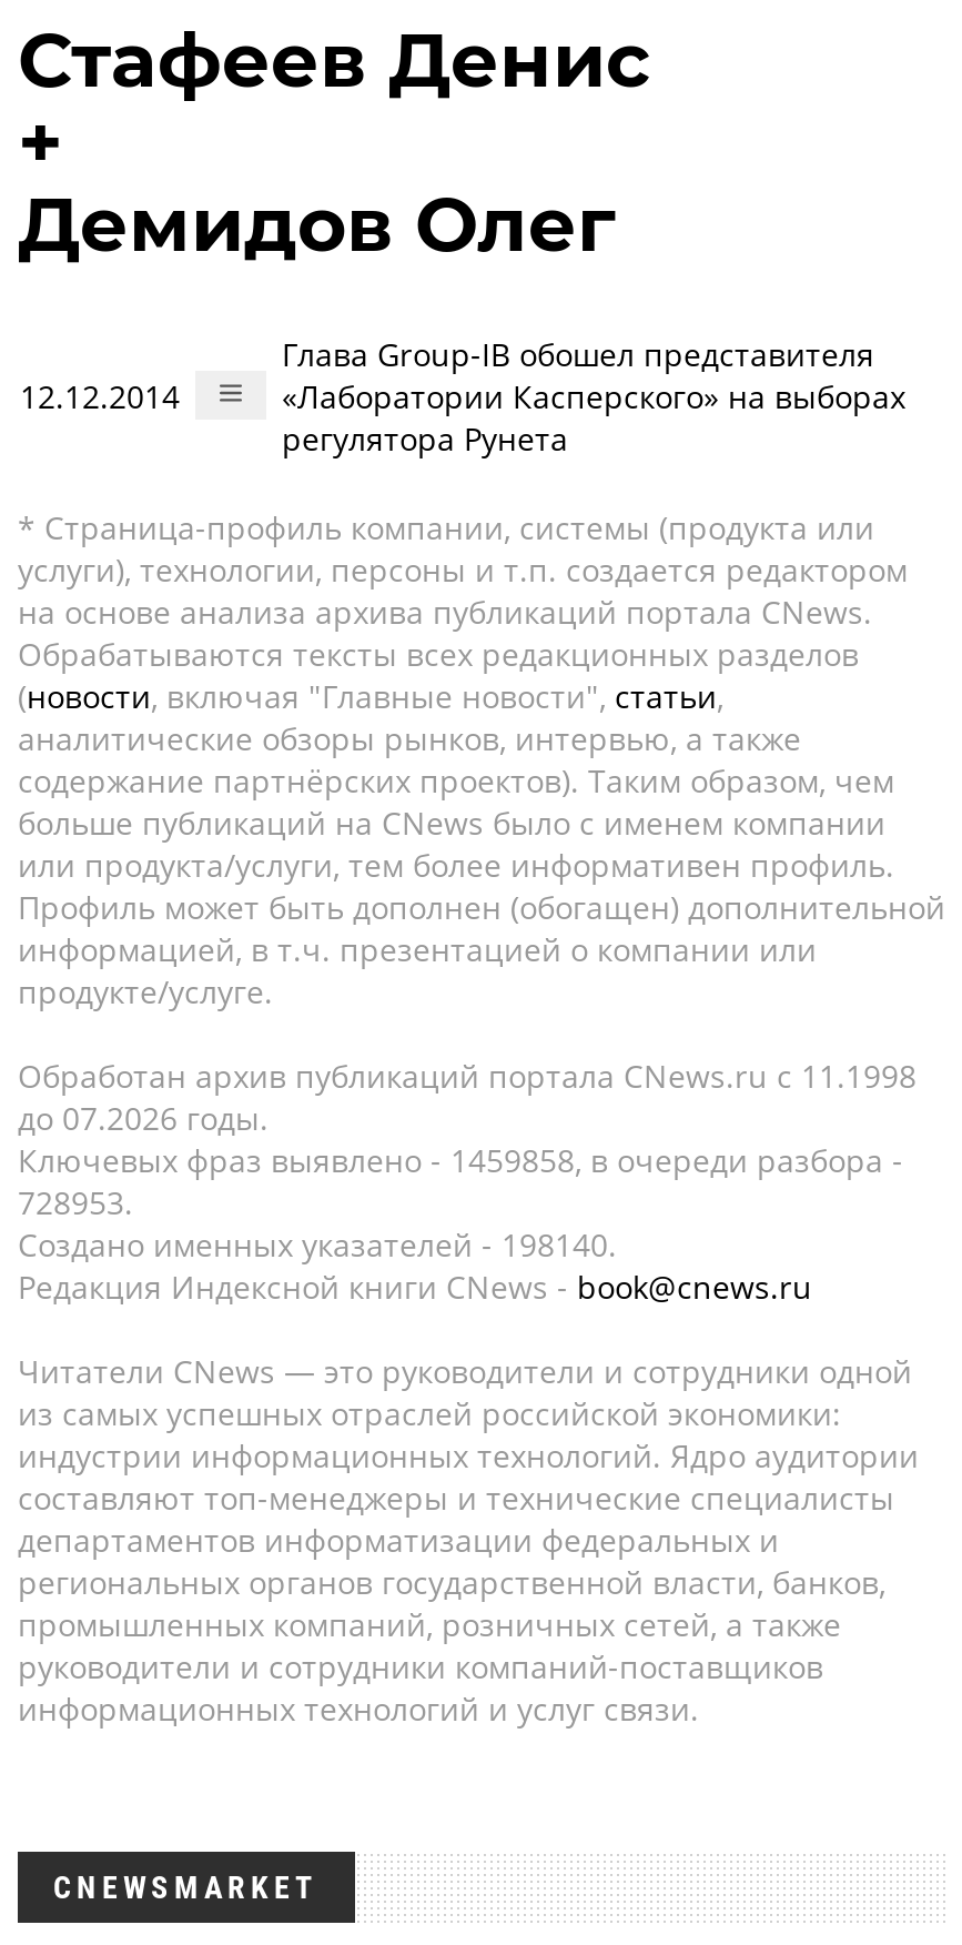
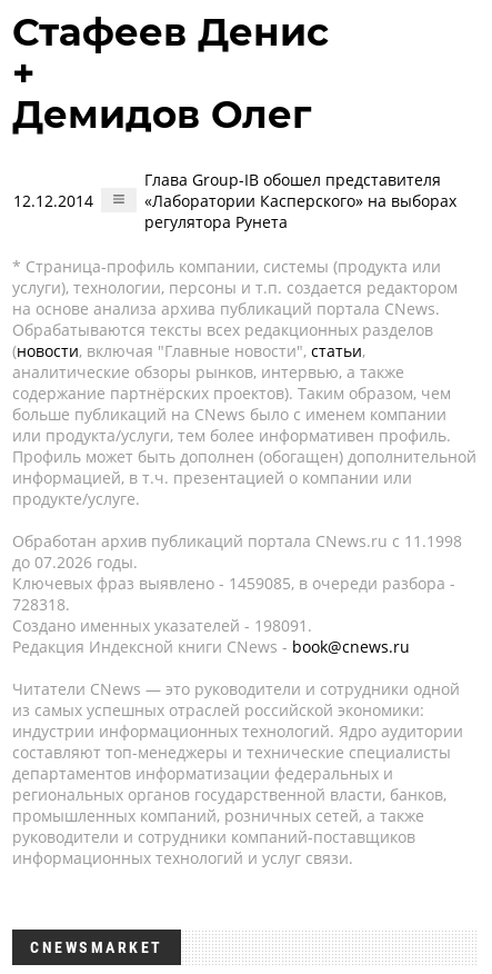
- Ключевых фраз выявлено - 1459858, в очереди разбора -
+ Ключевых фраз выявлено - 1459085, в очереди разбора -

- 728953.
+ 728318.

- Создано именных указателей - 198140.
+ Создано именных указателей - 198091.
